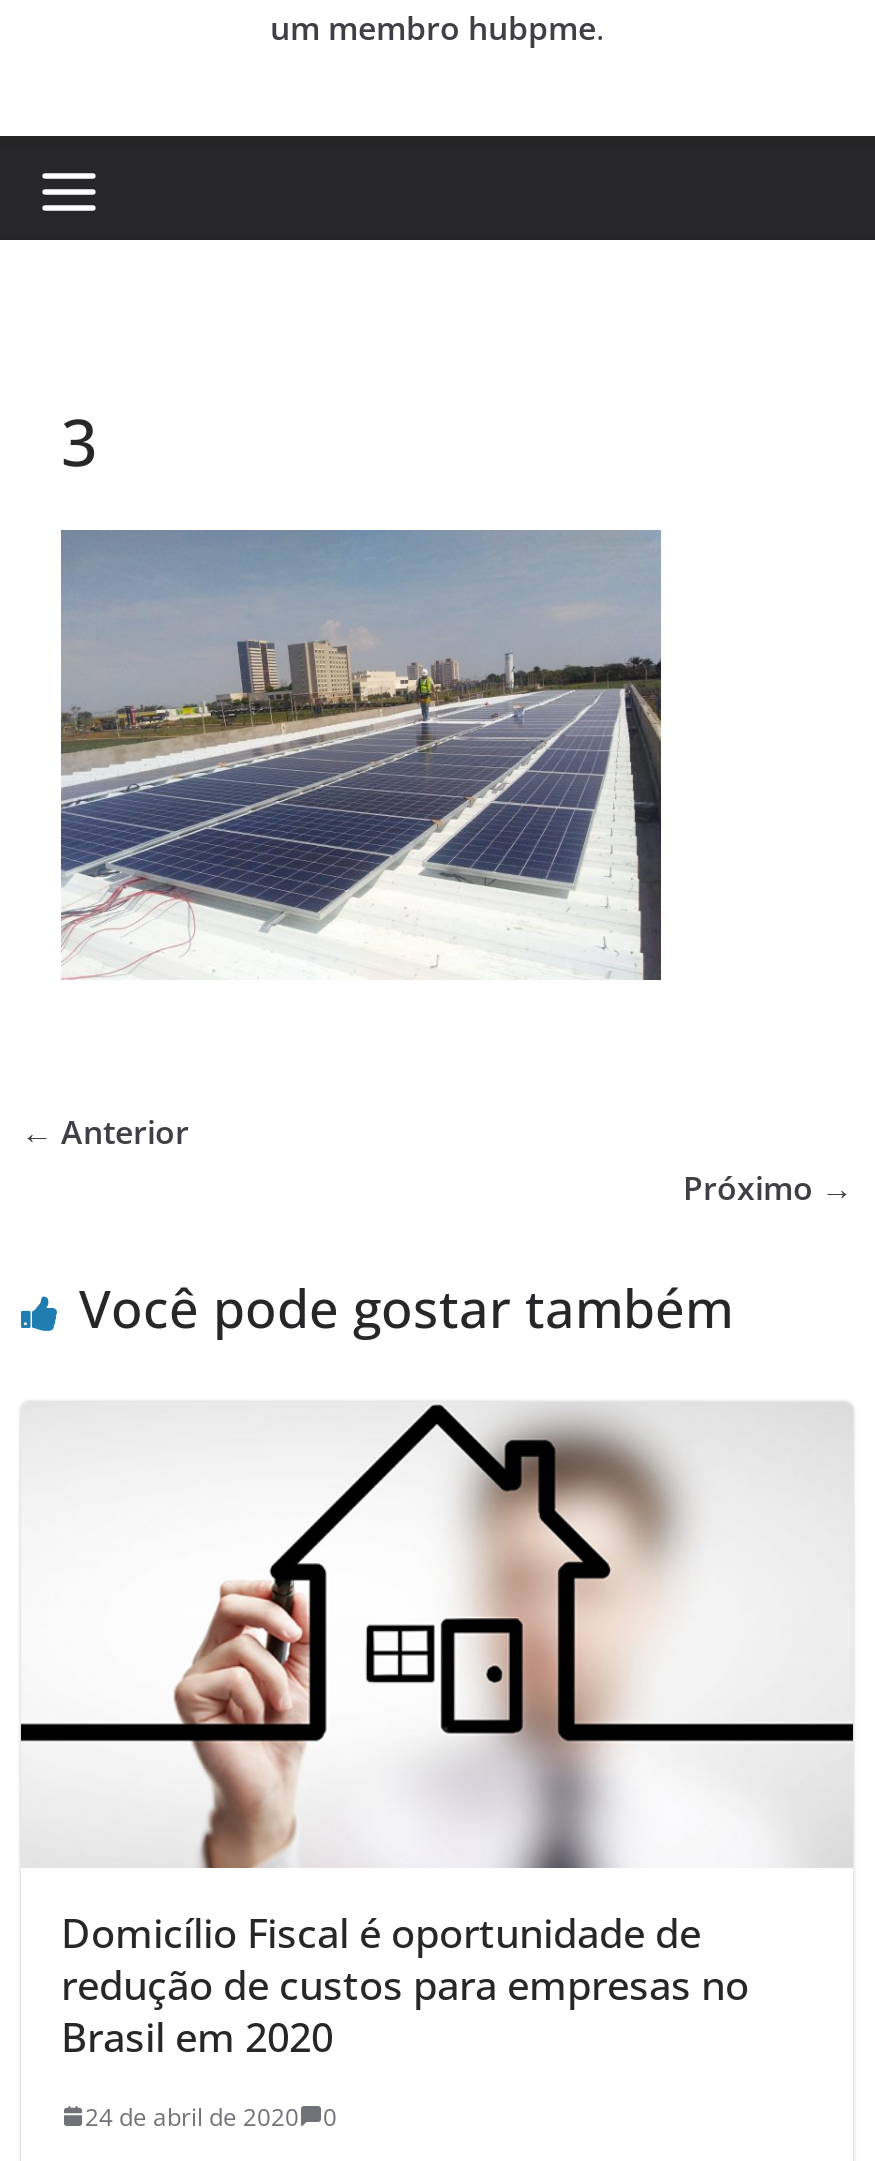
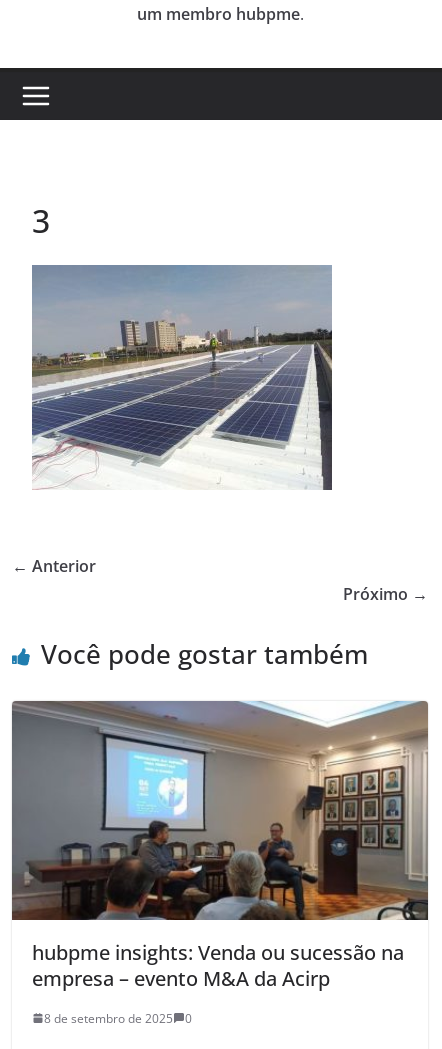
- [image]
- Domicílio Fiscal é oportunidade de
- redução de custos para empresas no
- Brasil em 2020
+ [image]
+ hubpme insights: Venda ou sucessão na
+ empresa – evento M&A da Acirp

- 24 de abril de 2020
+ 8 de setembro de 2025
